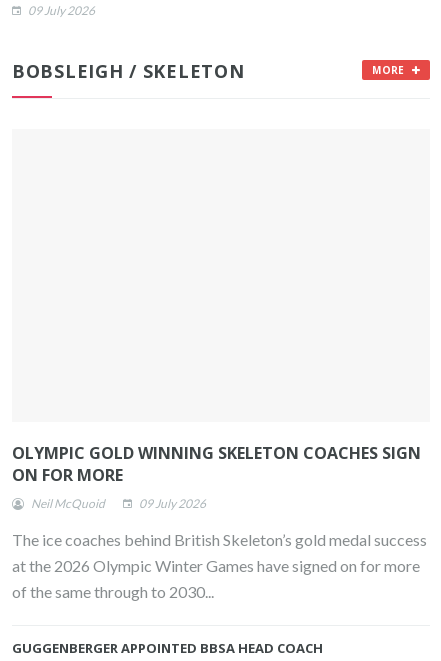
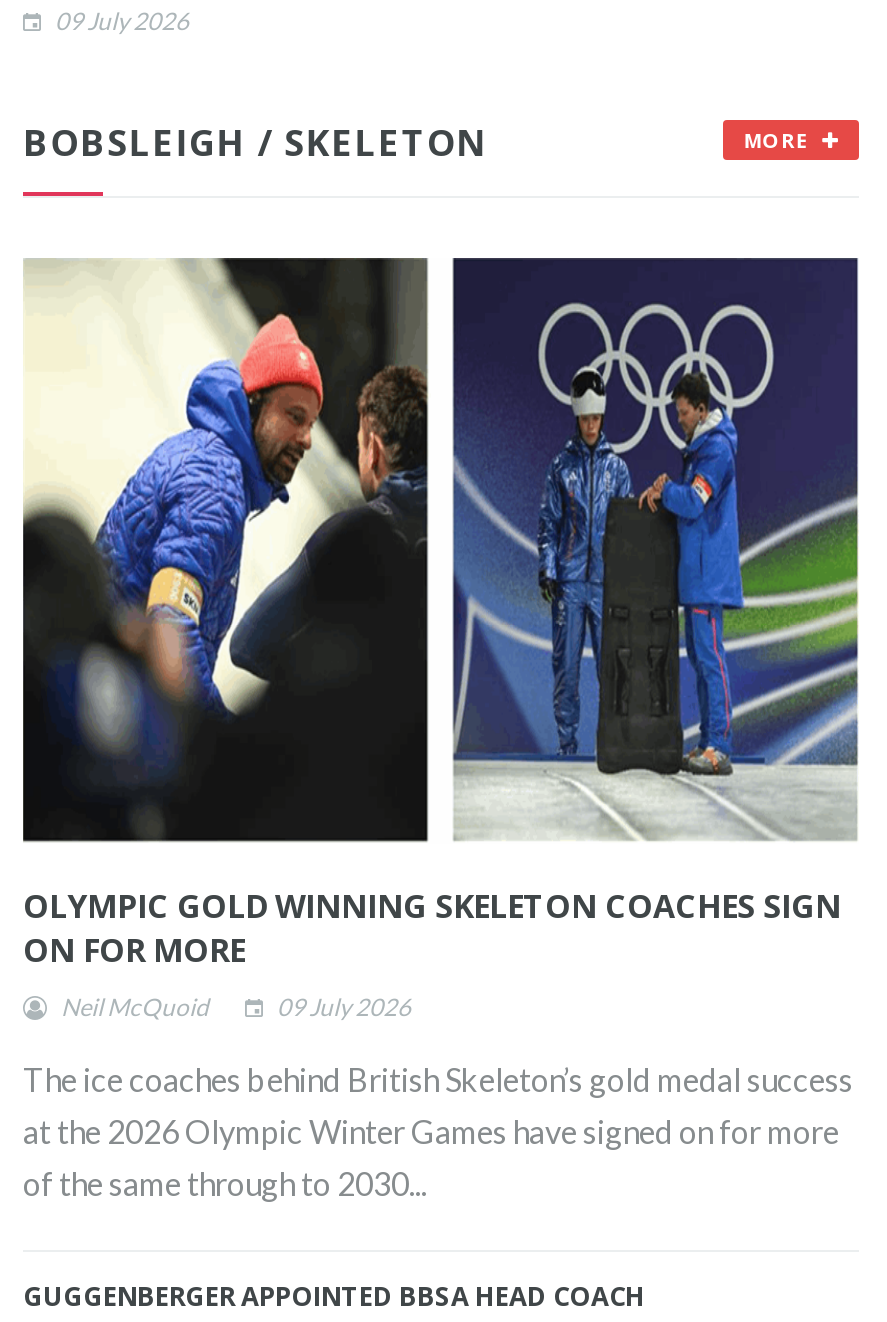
+ [image]

+ [image]
